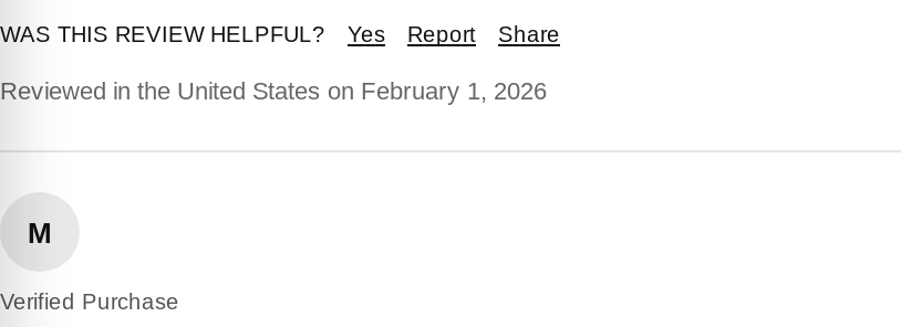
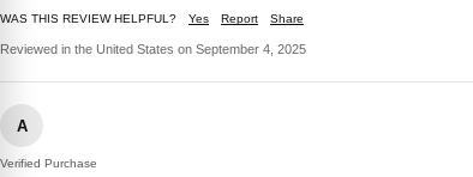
- Reviewed in the United States on February 1, 2026
+ Reviewed in the United States on September 4, 2025

- M
+ A
